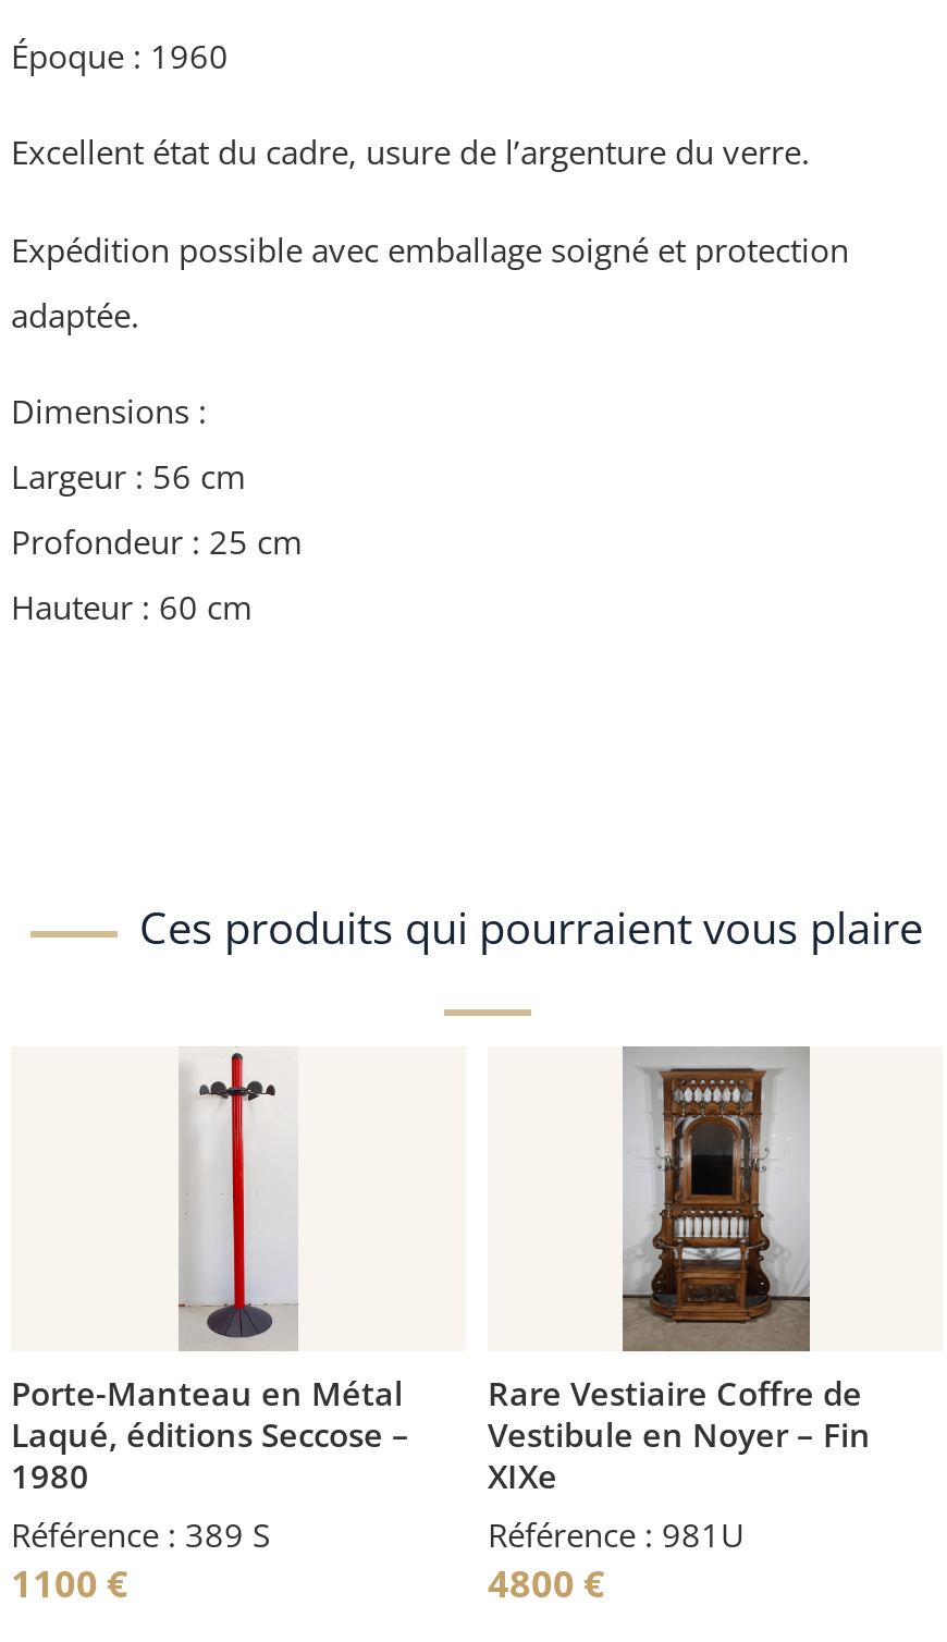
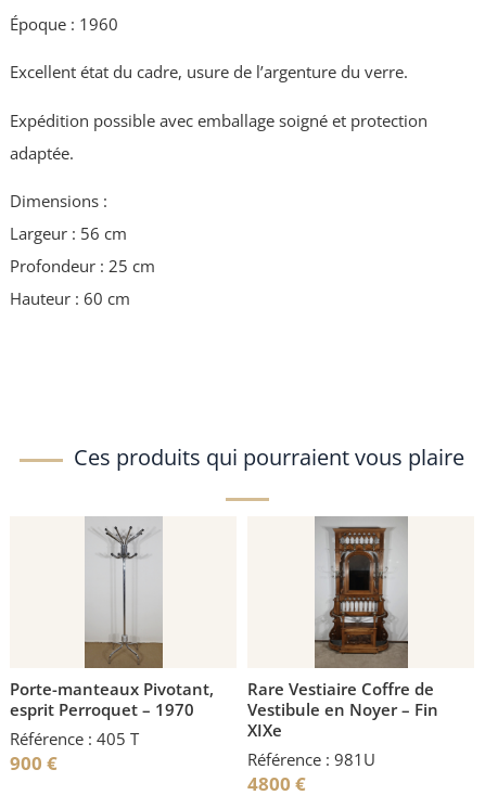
- [image]
- Porte-Manteau en Métal
- Laqué, éditions Seccose –
- 1980
- Référence : 389 S
- 1100 €
+ [image]
+ Porte-manteaux Pivotant,
+ esprit Perroquet – 1970
+ Référence : 405 T
+ 900 €
